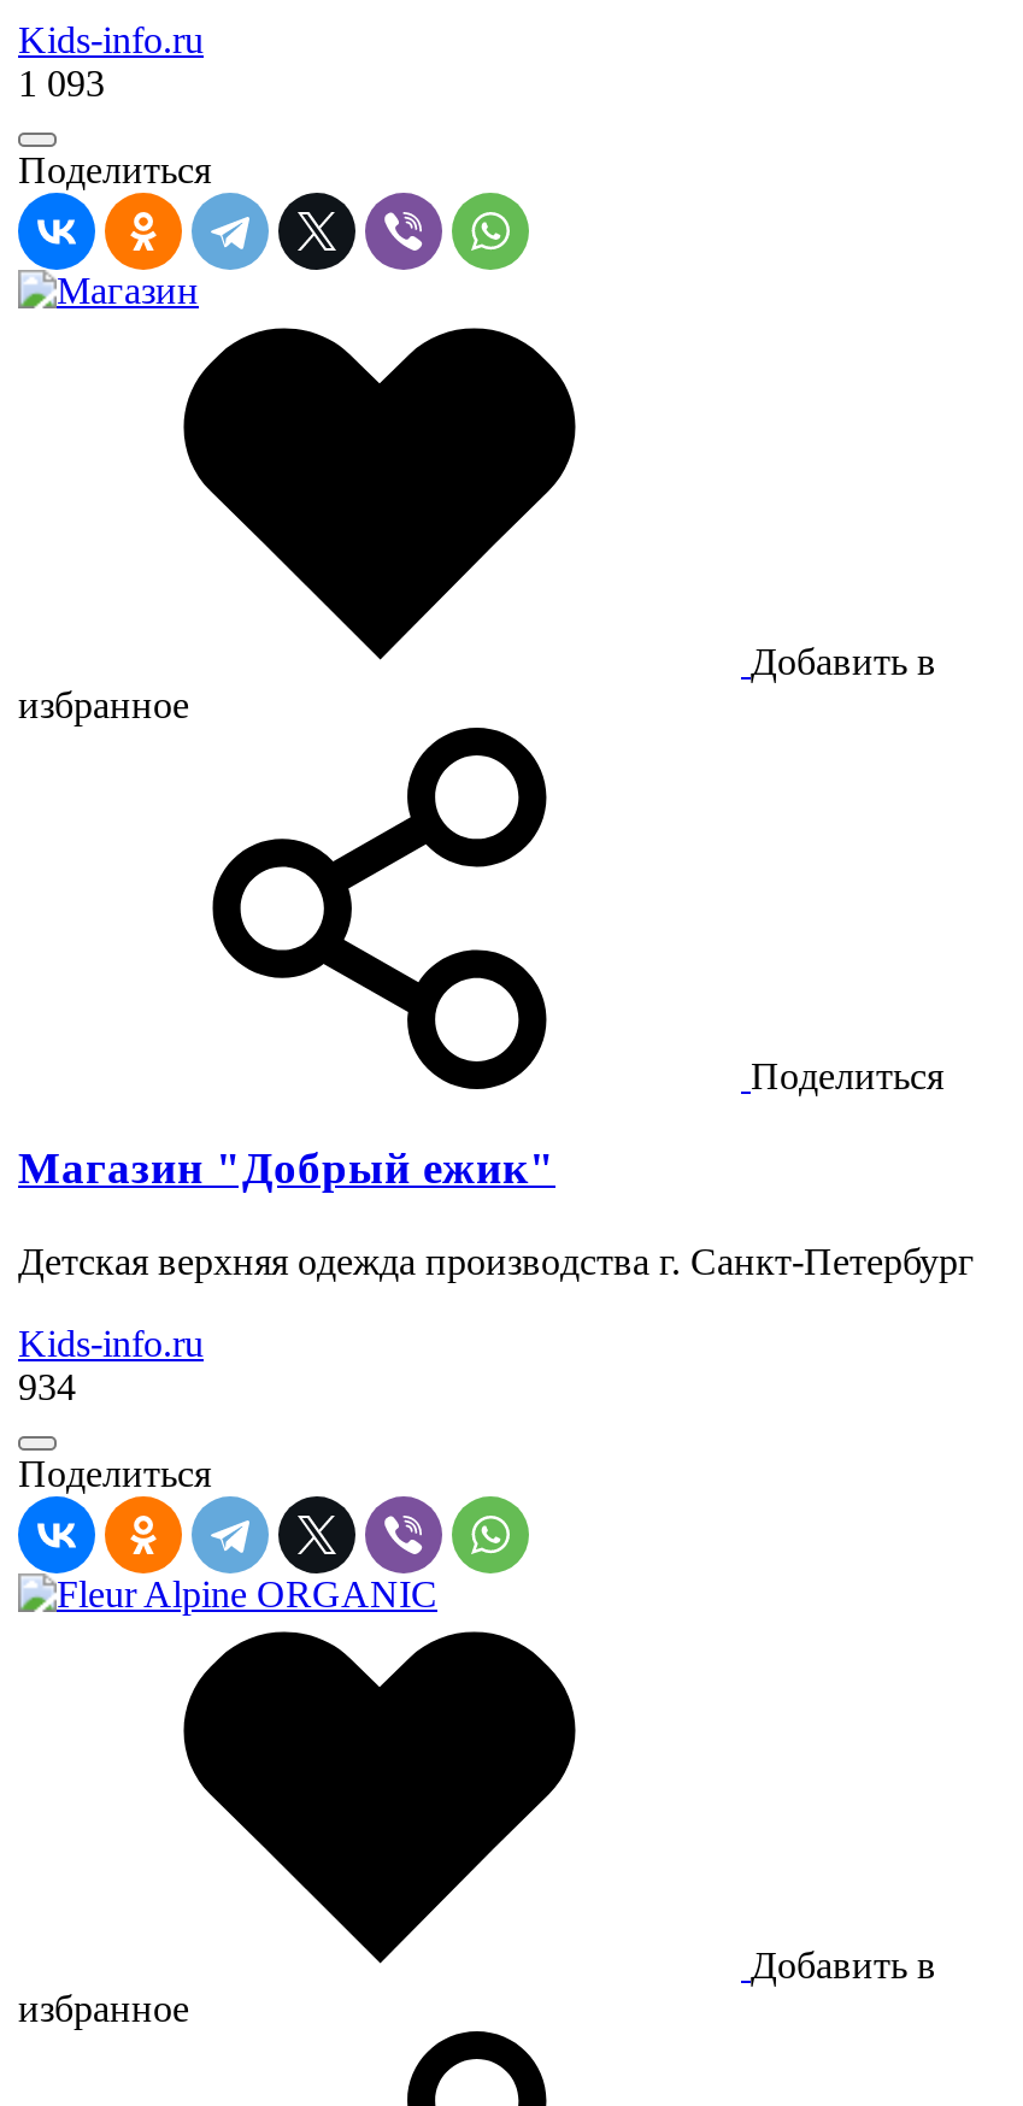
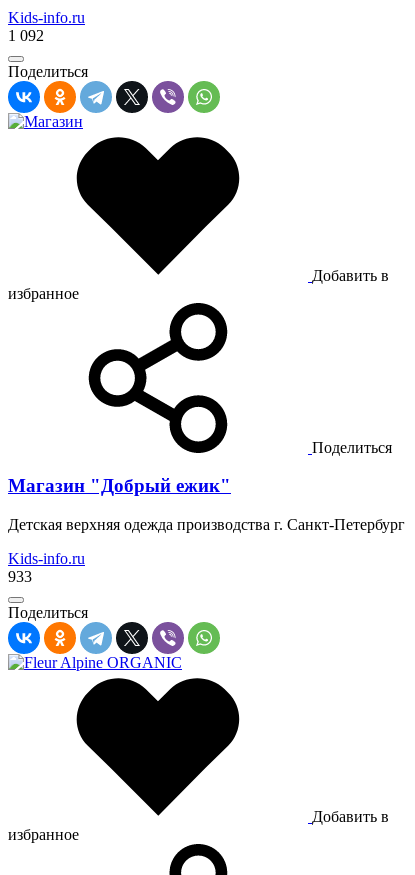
- 1 093
+ 1 092

- 934
+ 933
